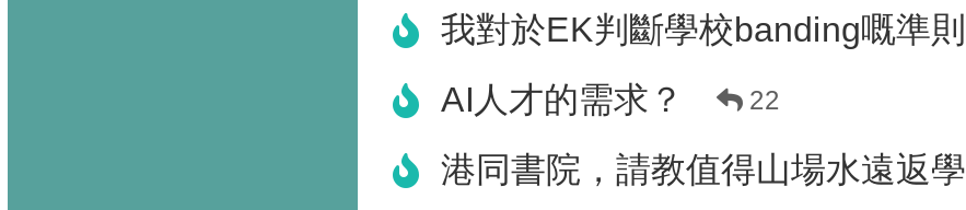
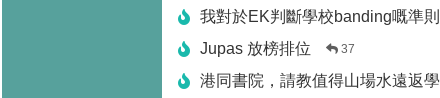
- AI人才的需求？
- 22
+ Jupas 放榜排位
+ 37
